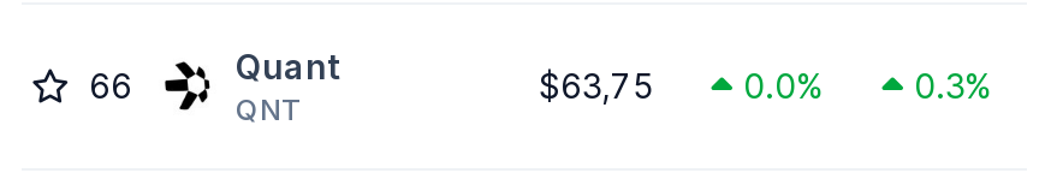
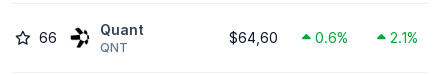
- $63,75
+ $64,60

- 0.0%
+ 0.6%

- 0.3%
+ 2.1%
